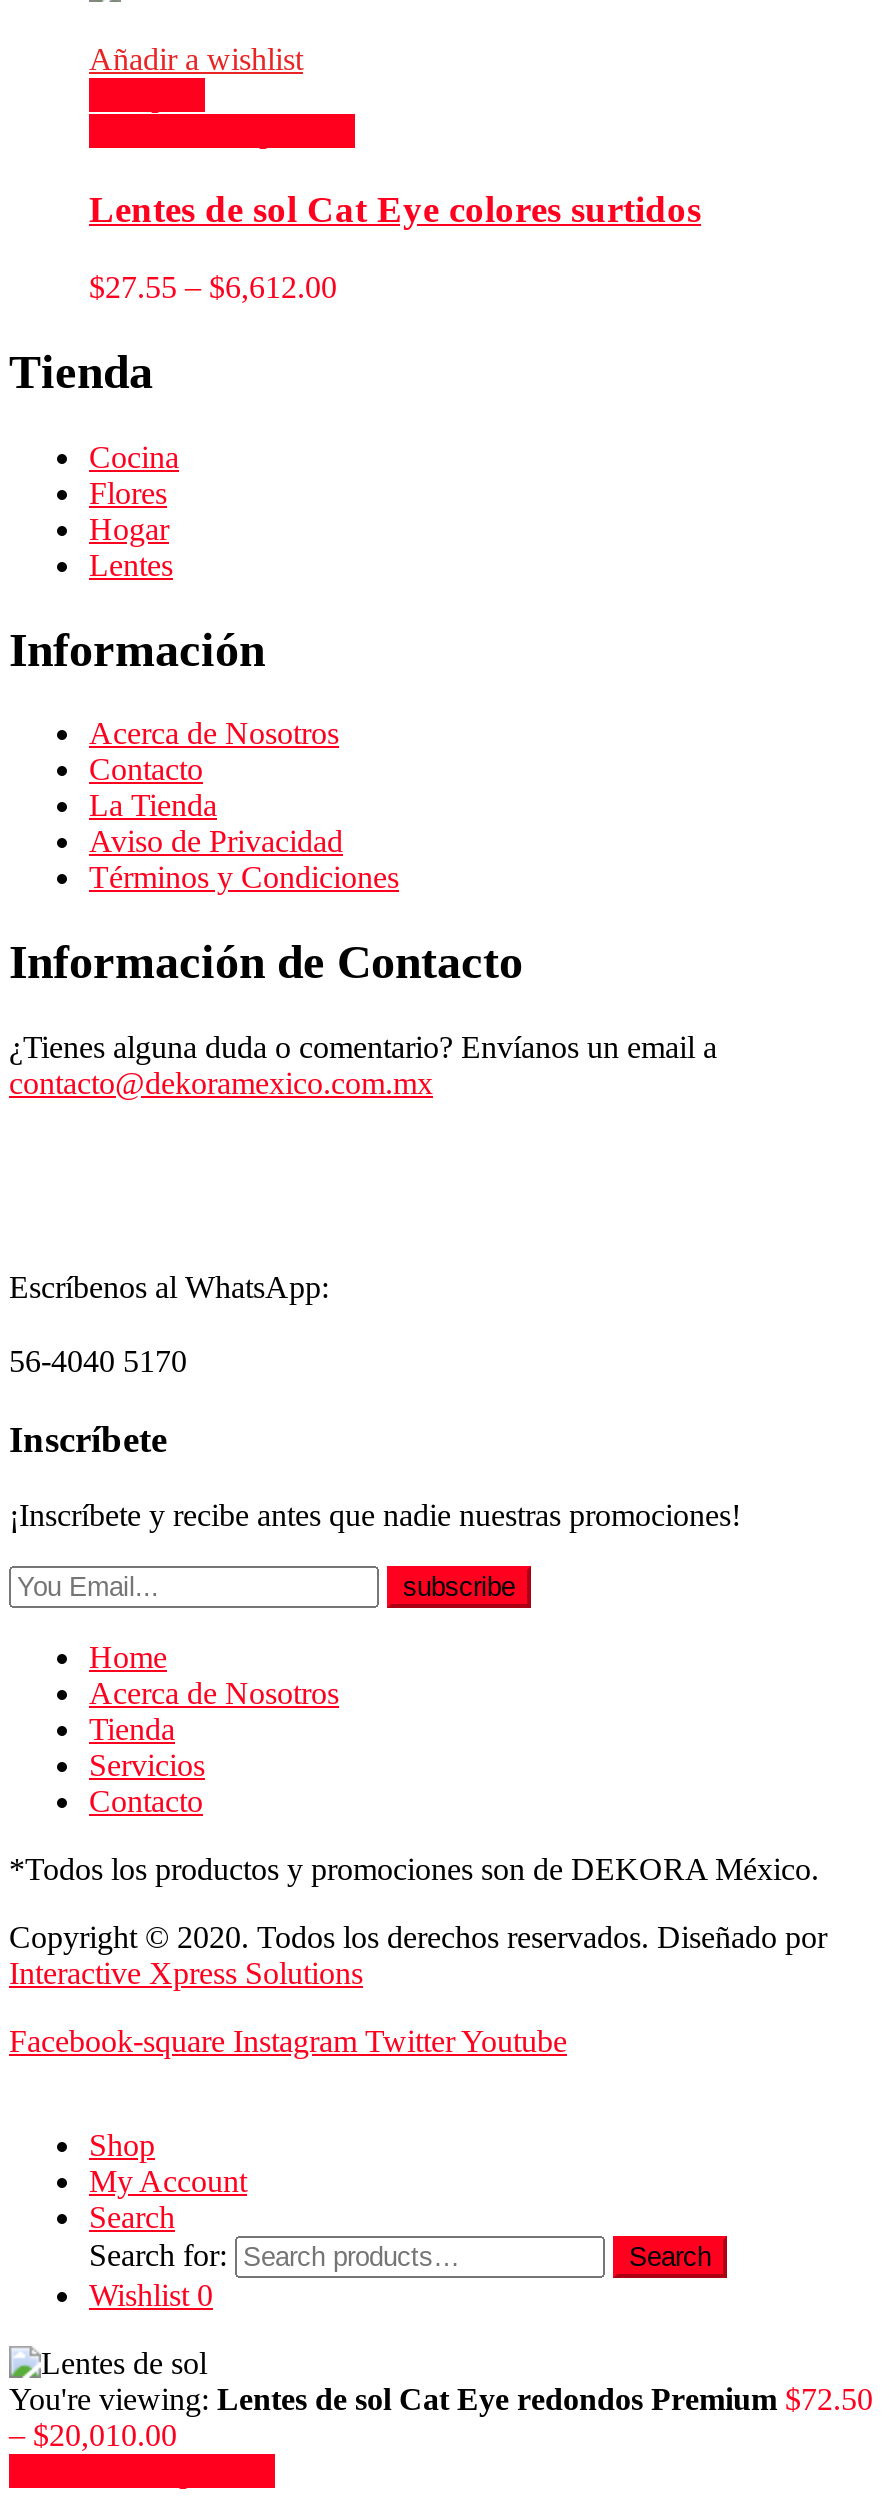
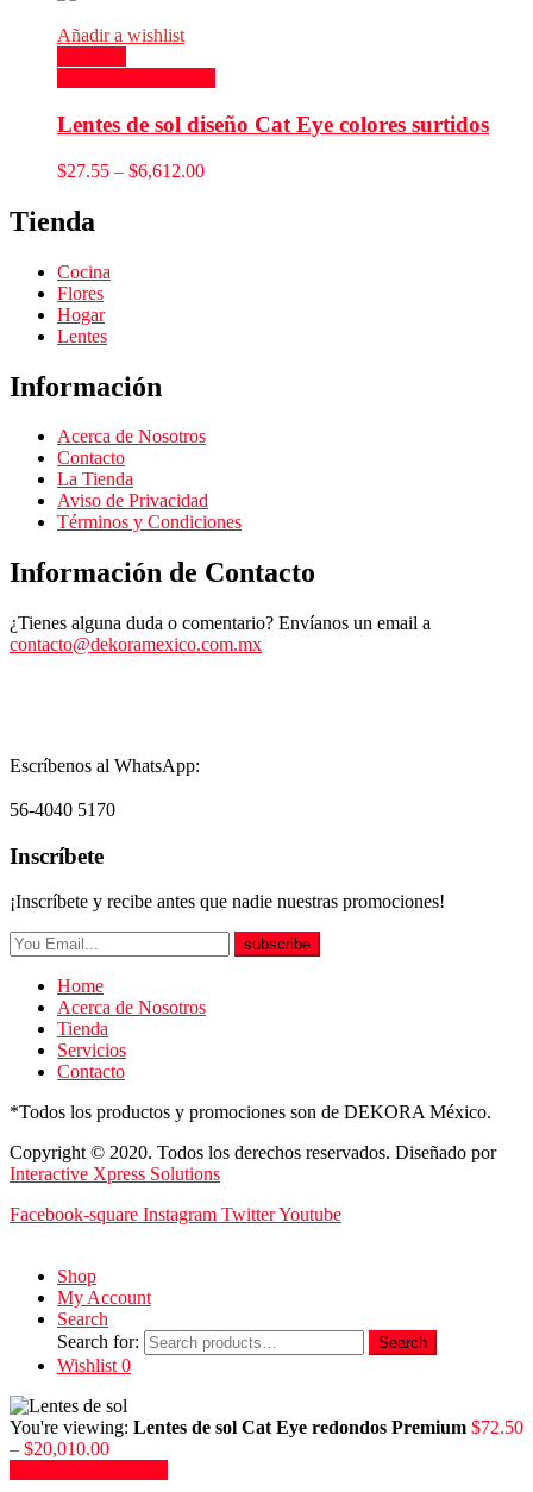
- Lentes de sol Cat Eye colores surtidos
+ Lentes de sol diseño Cat Eye colores surtidos
